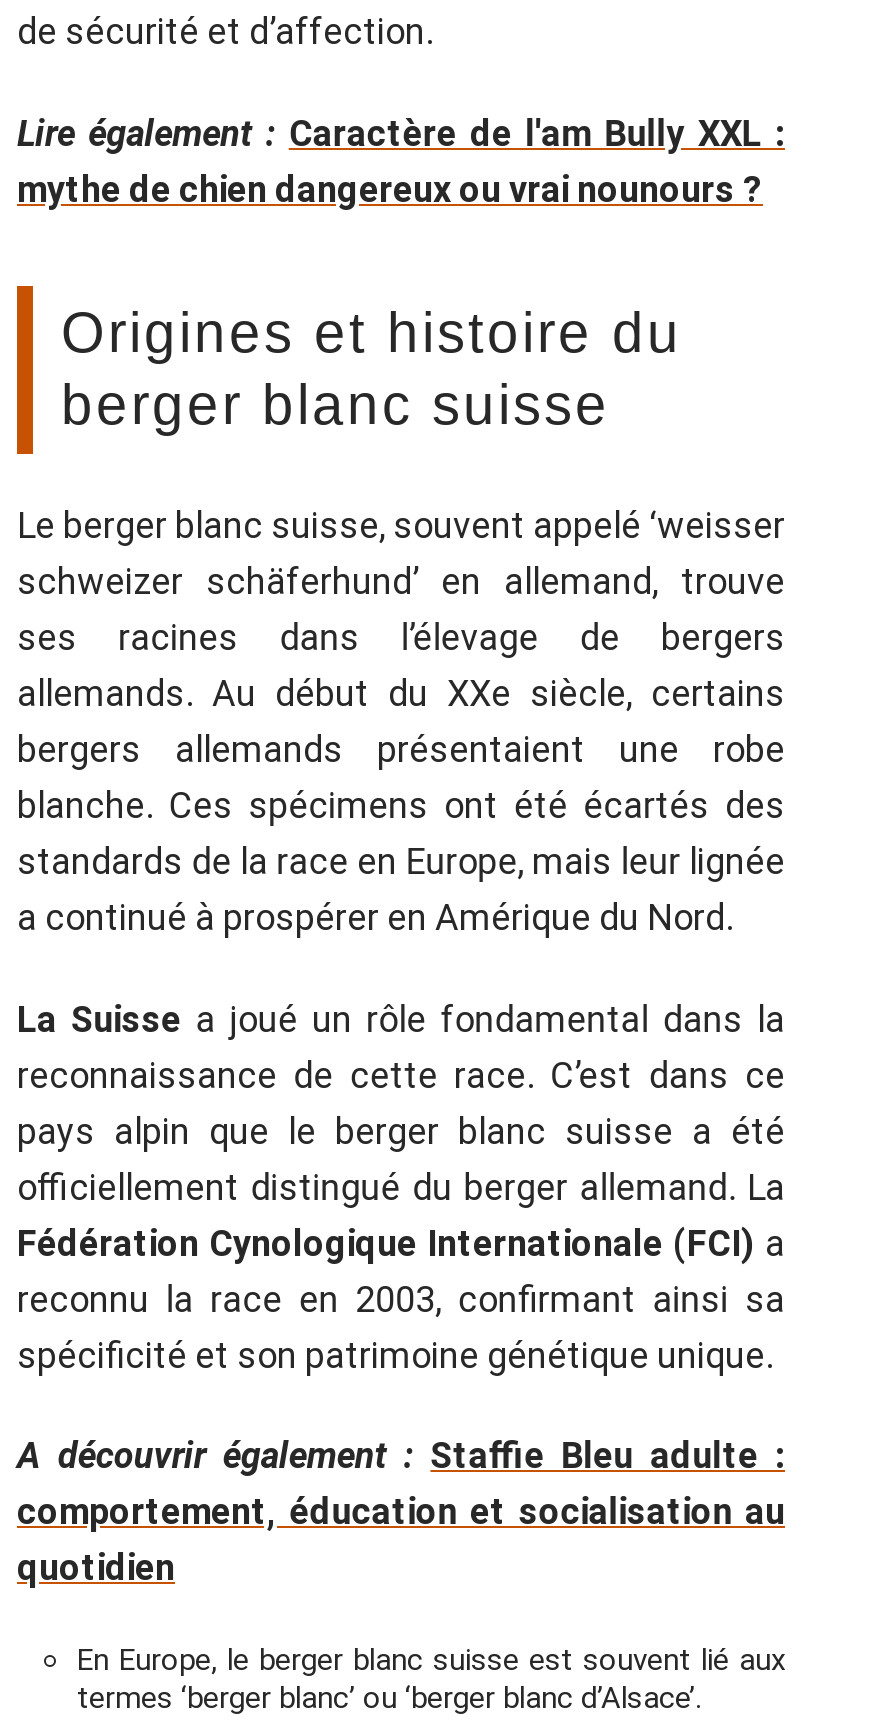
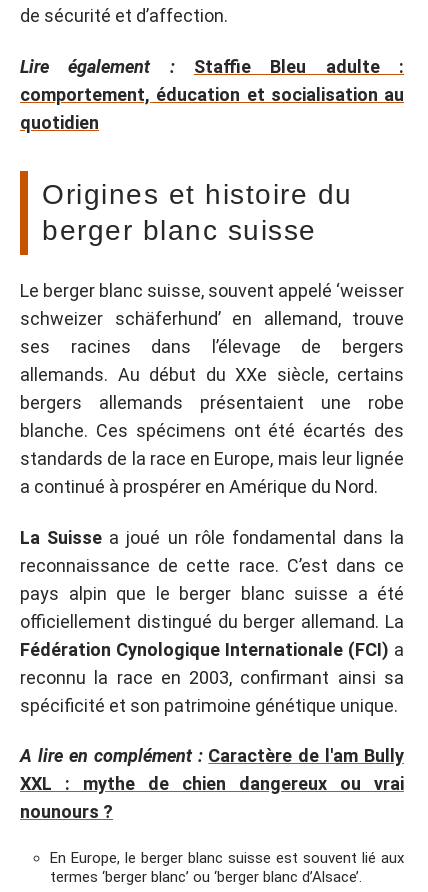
- Lire également : Caractère de l'am Bully XXL :
- mythe de chien dangereux ou vrai nounours ?
+ Lire également :
+ Staffie Bleu adulte :

- A découvrir également : Staffie Bleu adulte :
+ A lire en complément : Caractère de l'am Bully
+ XXL : mythe de chien dangereux ou vrai
+ nounours ?

moved up: comportement, éducation et socialisation au | quotidien
